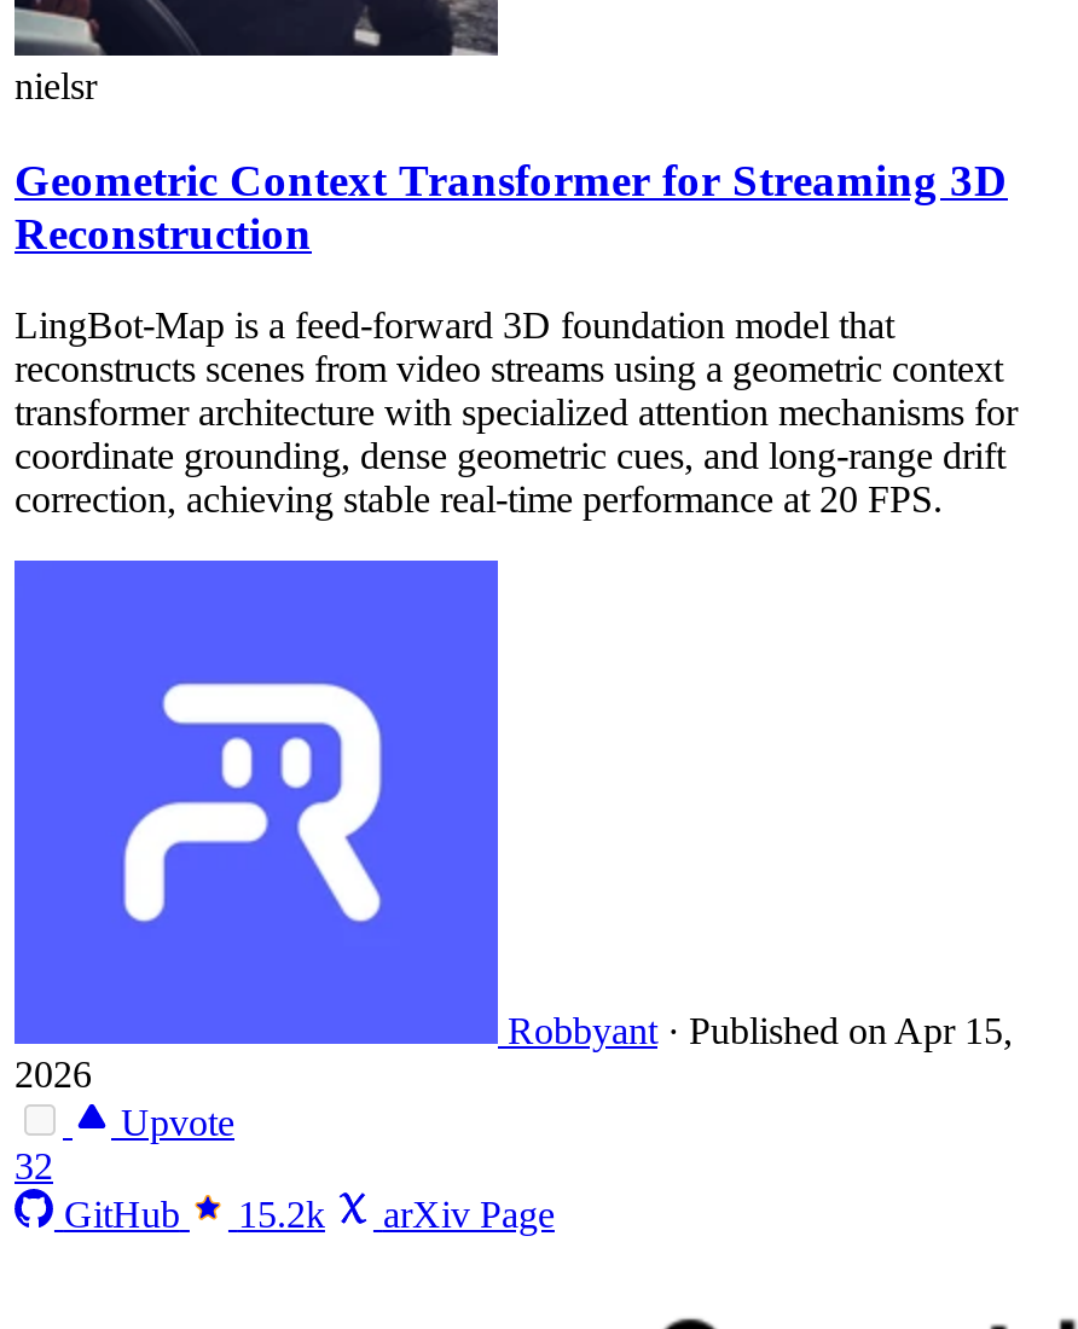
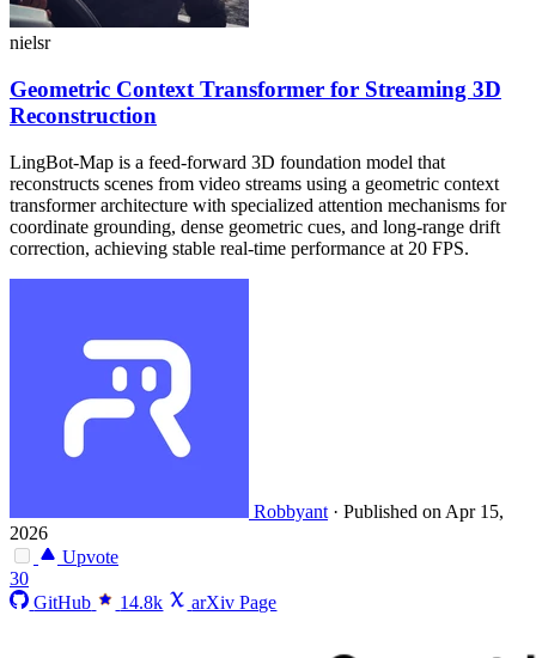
- 32
+ 30

- GitHub 15.2k arXiv Page
+ GitHub 14.8k arXiv Page
